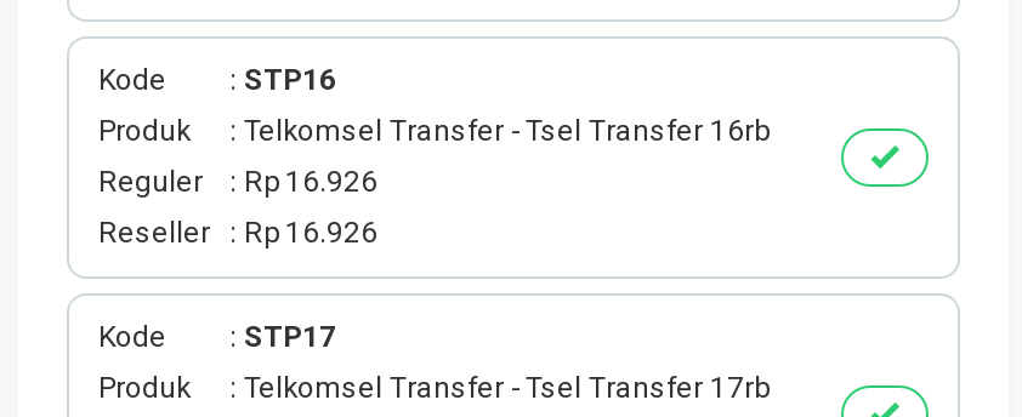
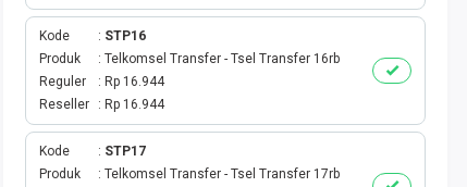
- Reguler Rp 16.926
+ Reguler Rp 16.944

- Reseller Rp 16.926
+ Reseller Rp 16.944
